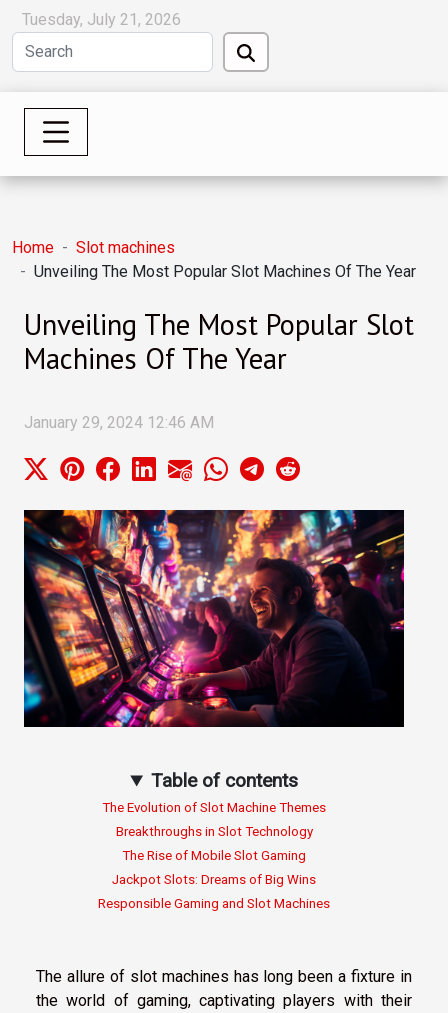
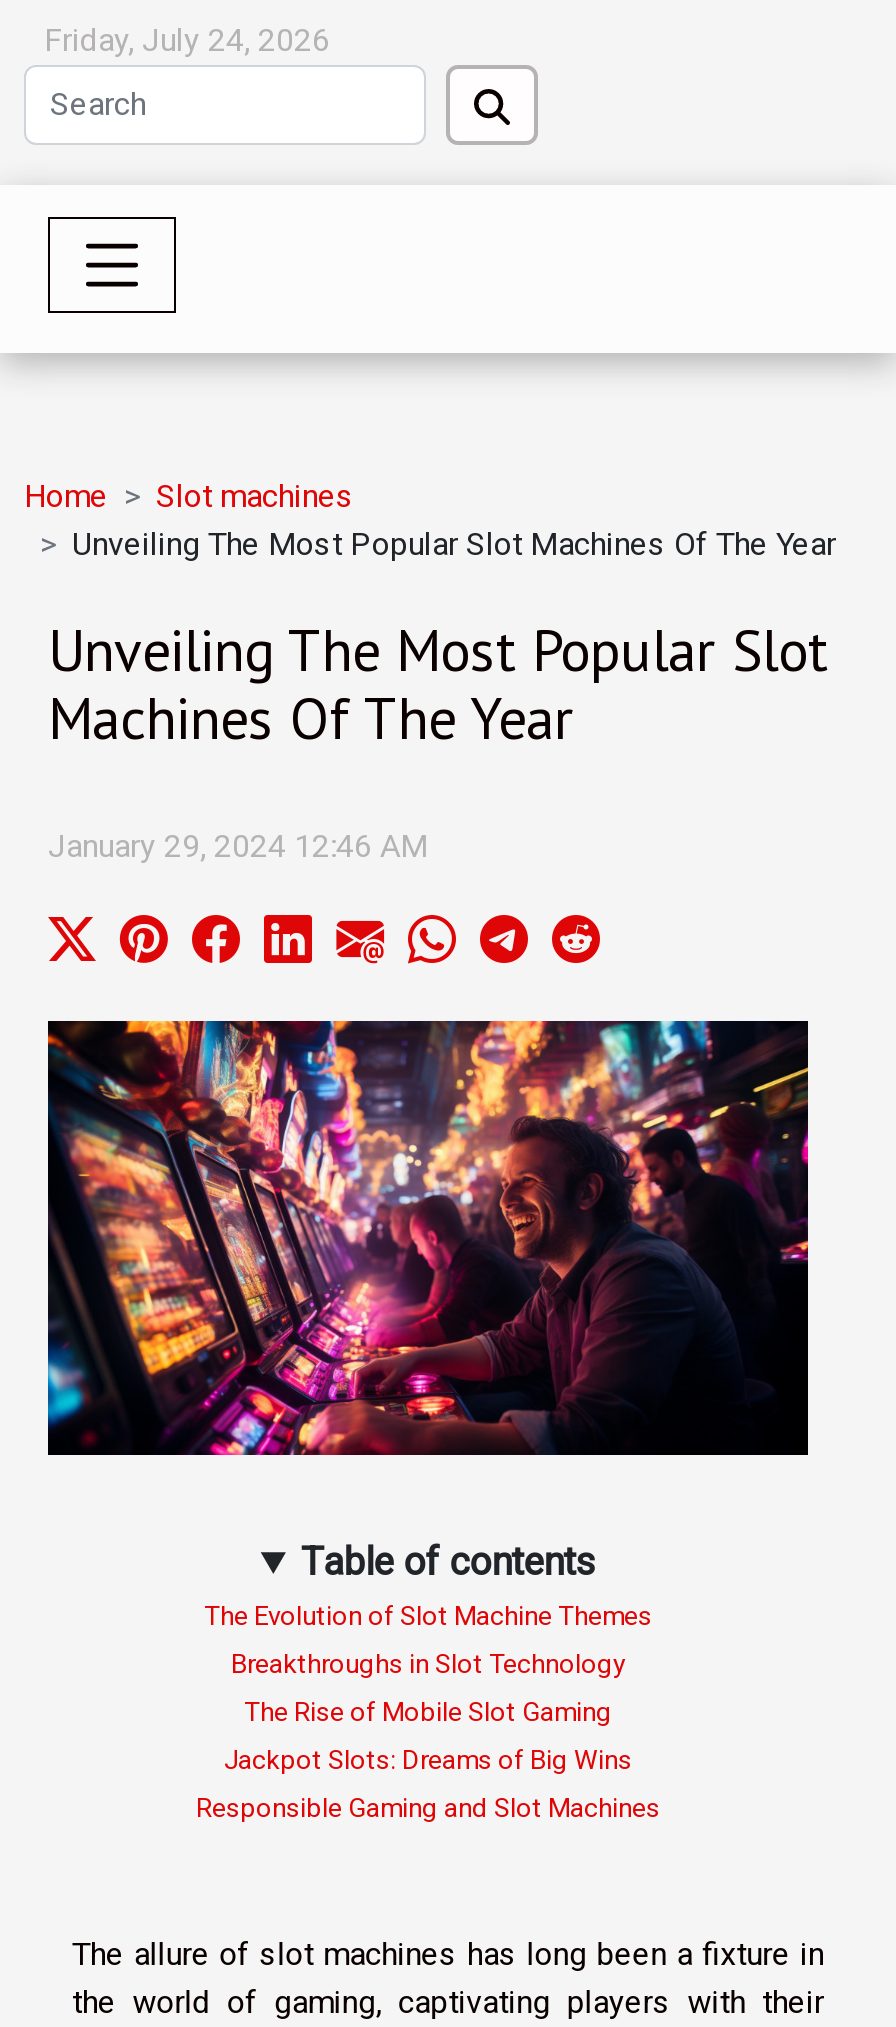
- Tuesday, July 21, 2026
+ Friday, July 24, 2026
